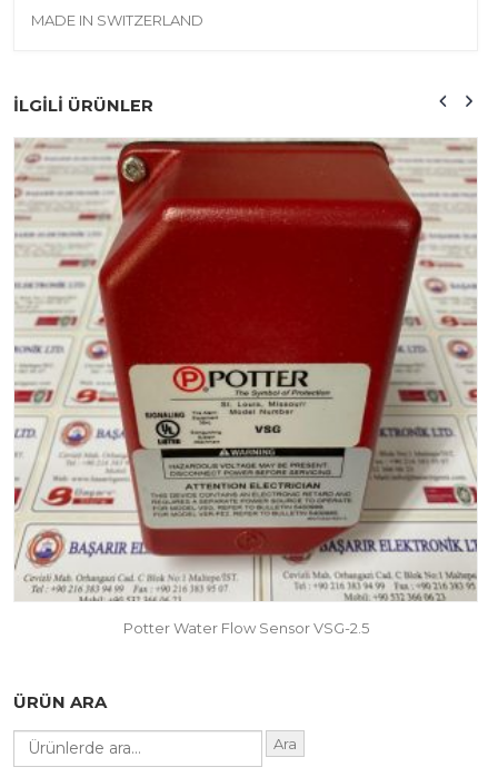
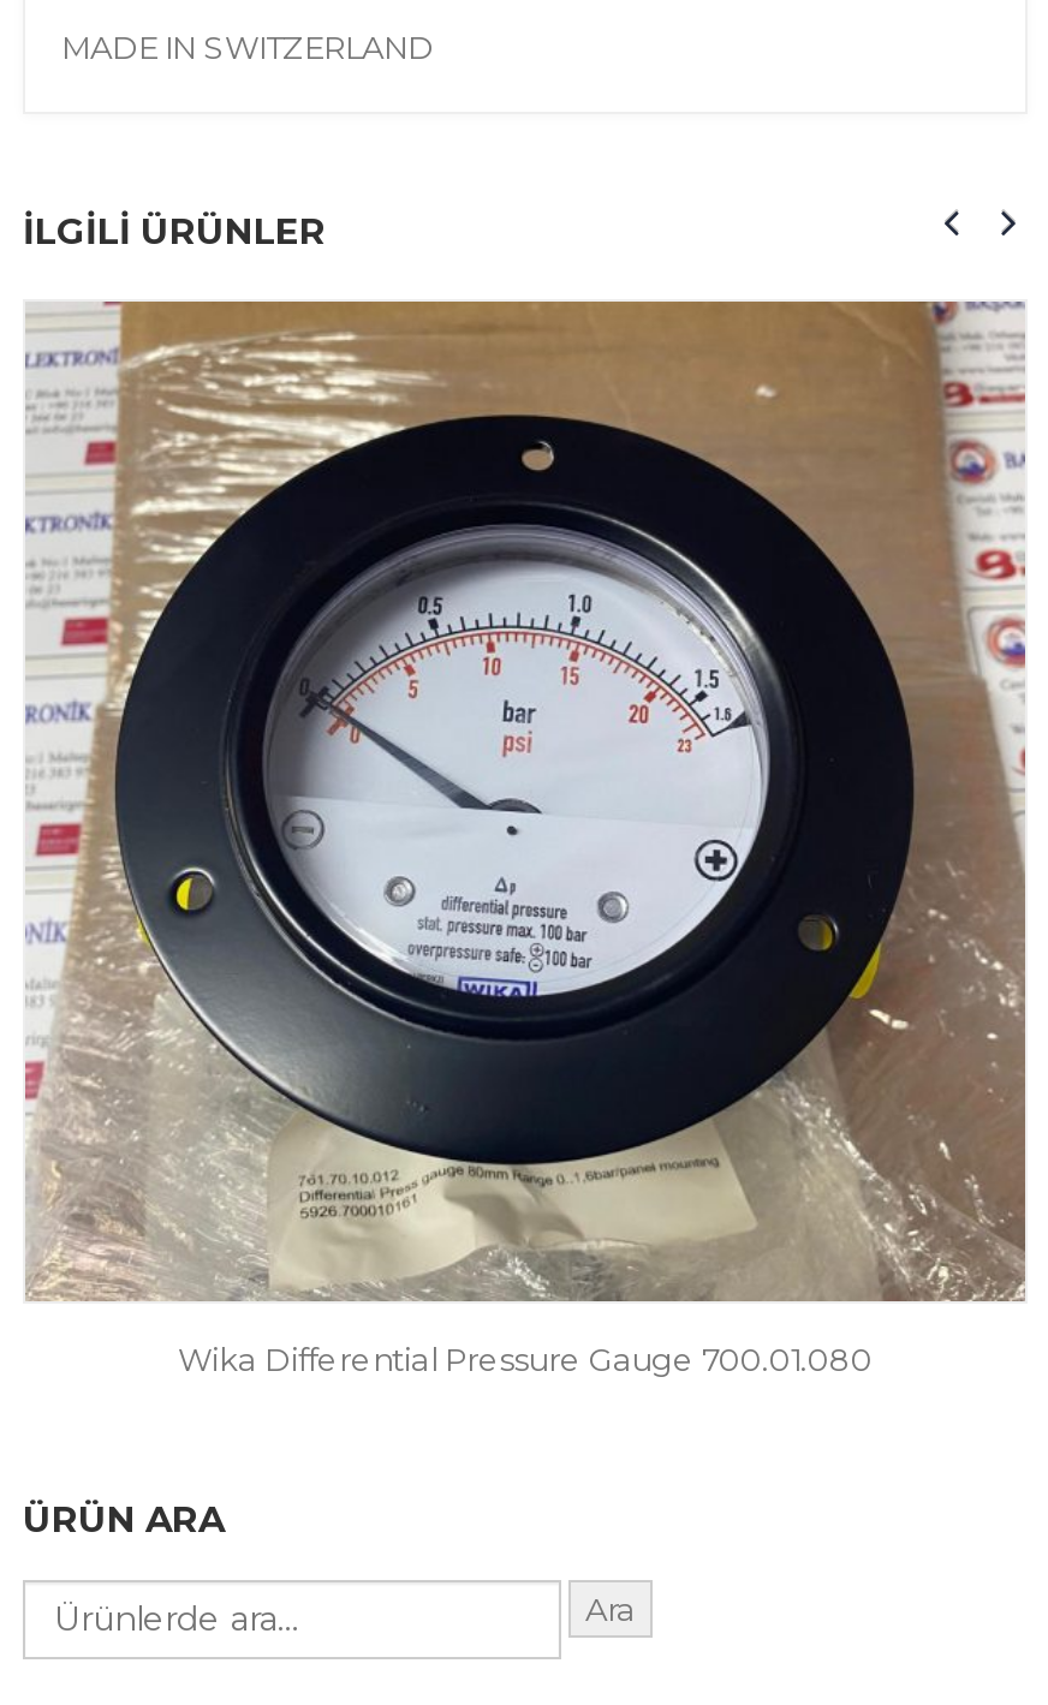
- [image]
- Potter Water Flow Sensor VSG-2.5
+ [image]
+ Wika Differential Pressure Gauge 700.01.080
